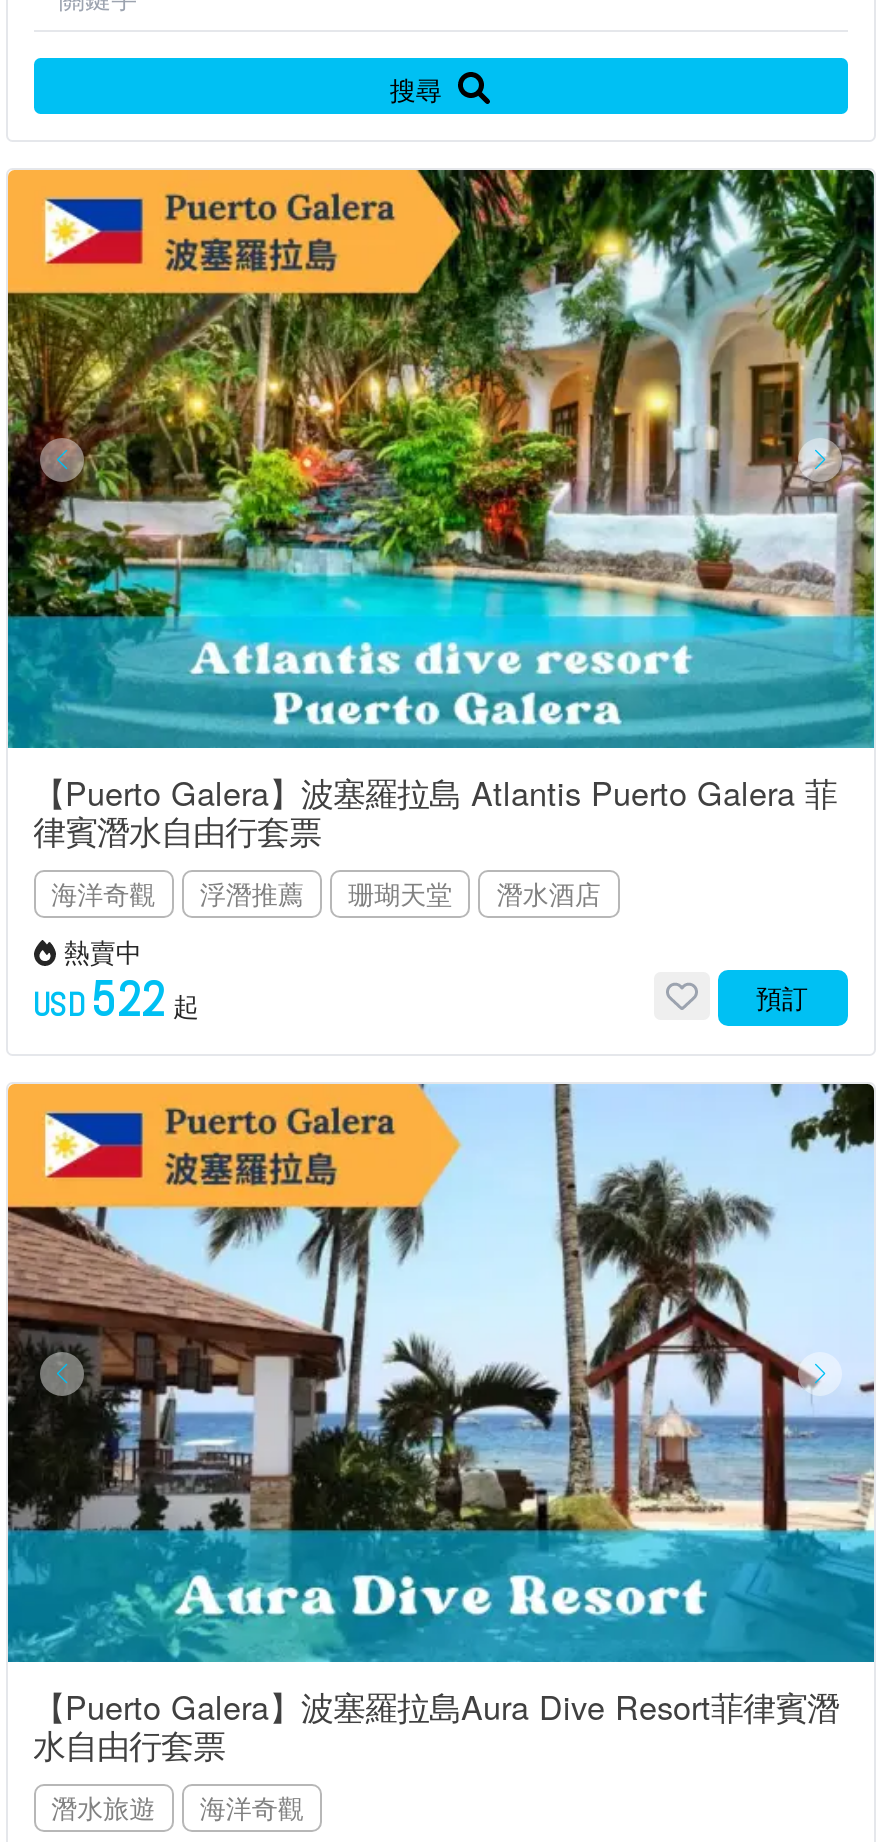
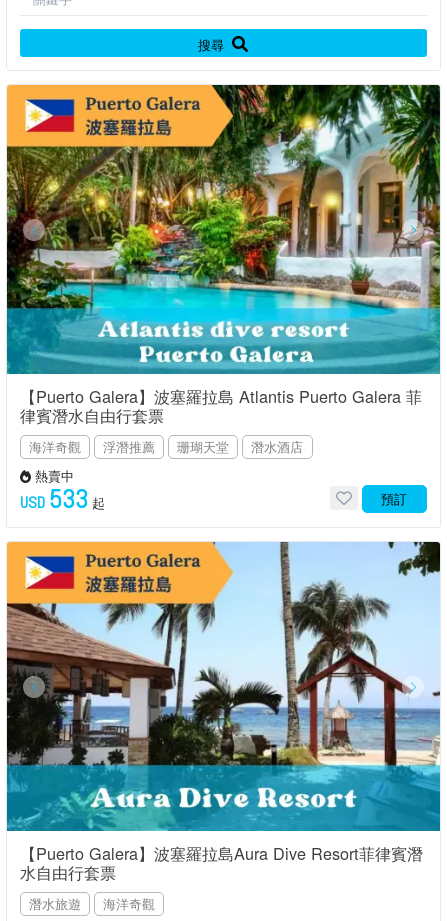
- USD522 起
+ USD533 起
